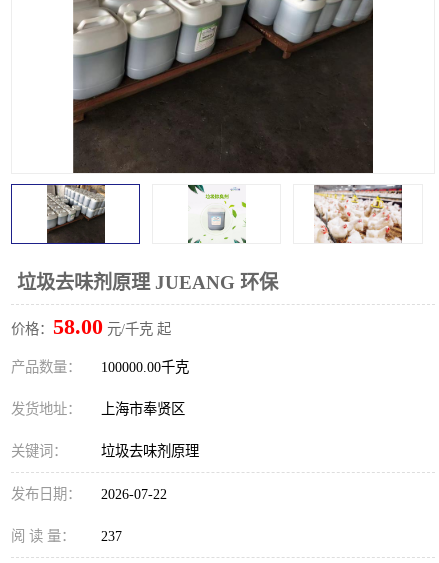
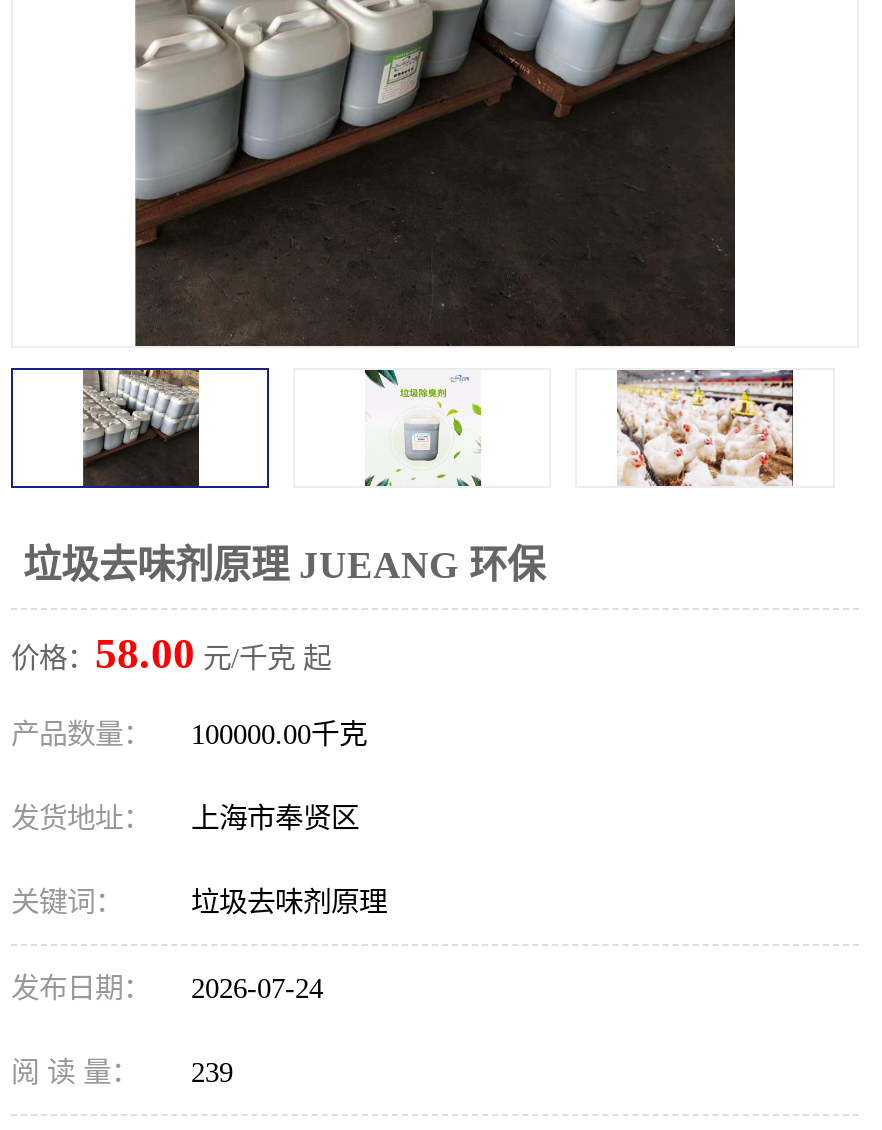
- 发布日期： 2026-07-22
+ 发布日期： 2026-07-24

- 阅 读 量： 237
+ 阅 读 量： 239
